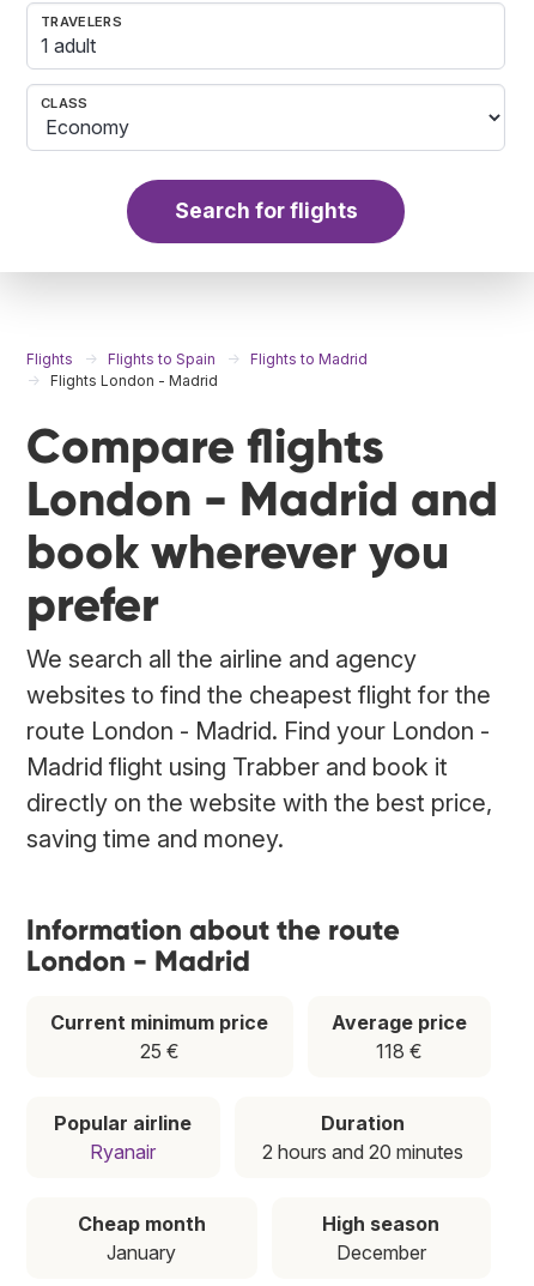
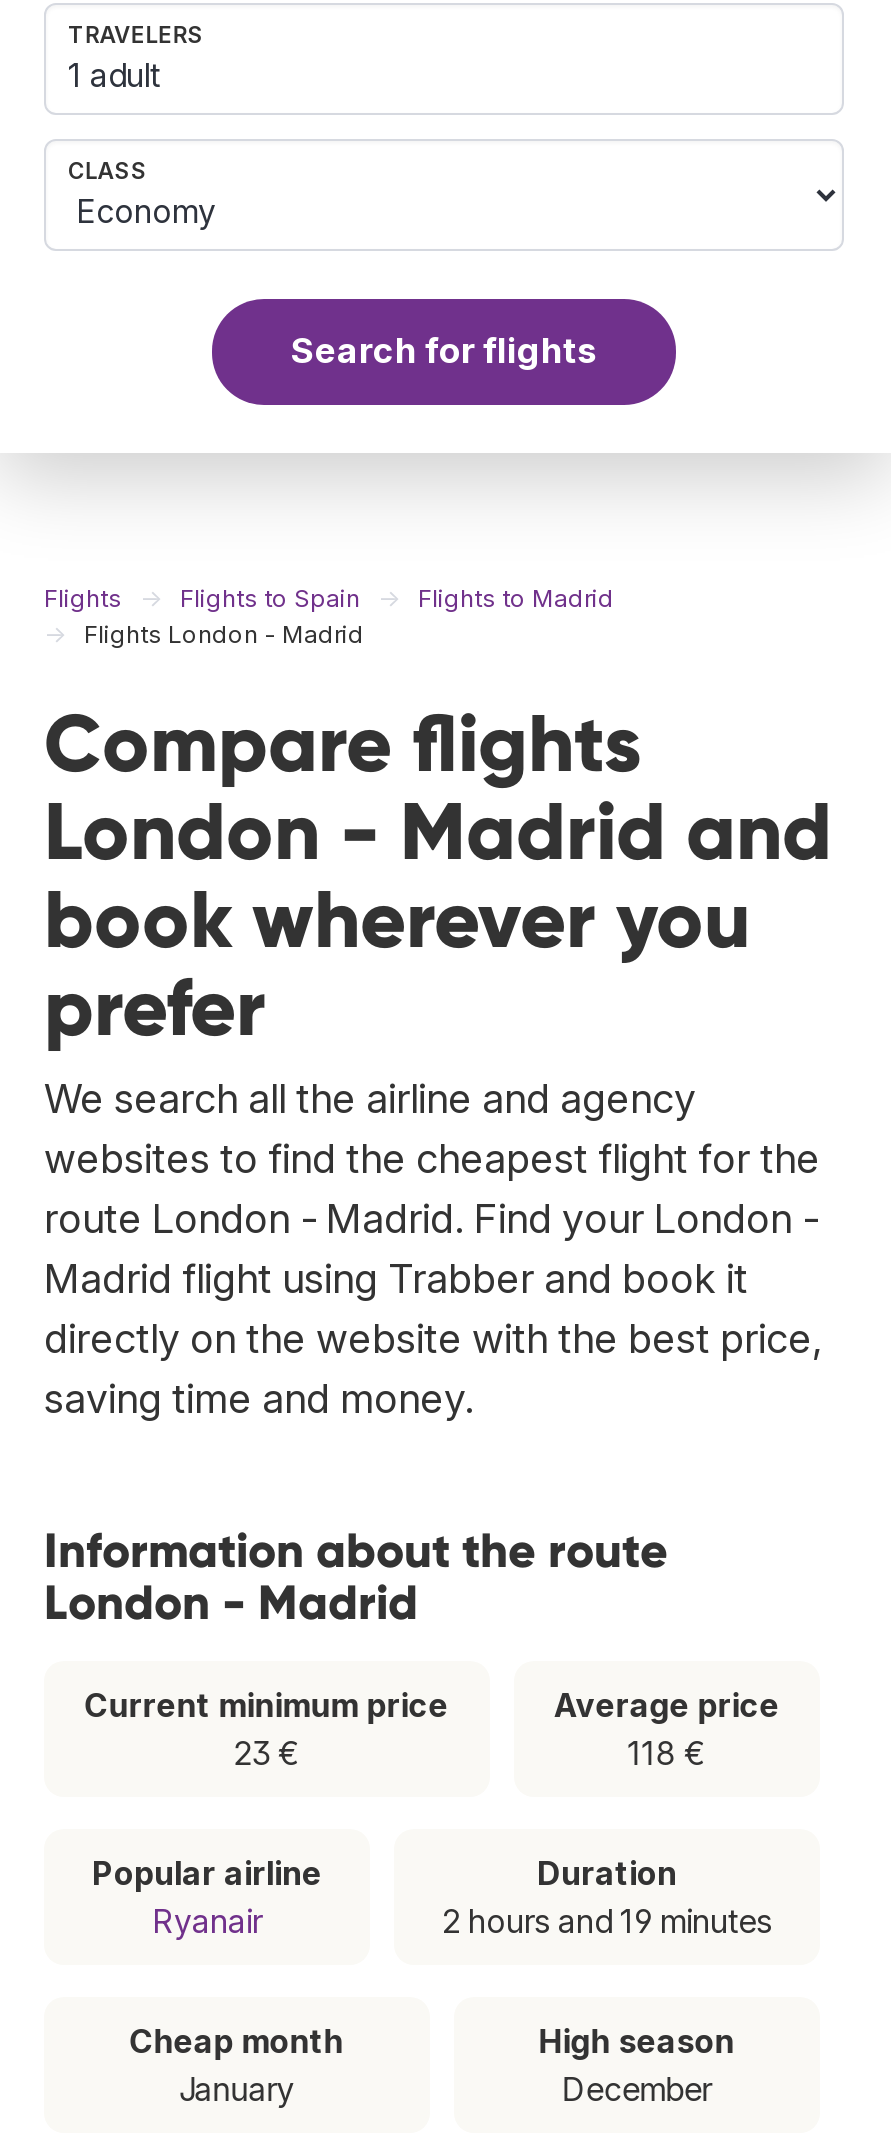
- 25 €
+ 23 €

- 2 hours and 20 minutes
+ 2 hours and 19 minutes
